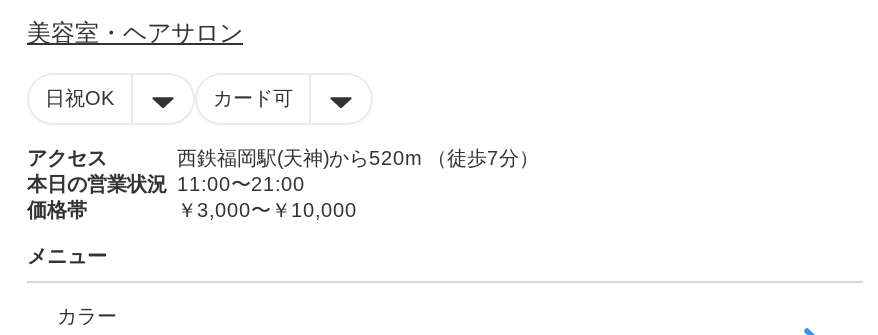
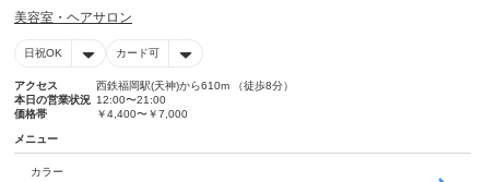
- 西鉄福岡駅(天神)から520m （徒歩7分）
+ 西鉄福岡駅(天神)から610m （徒歩8分）

- 本日の営業状況 11:00〜21:00
+ 本日の営業状況 12:00〜21:00

- ￥3,000〜￥10,000
+ ￥4,400〜￥7,000
